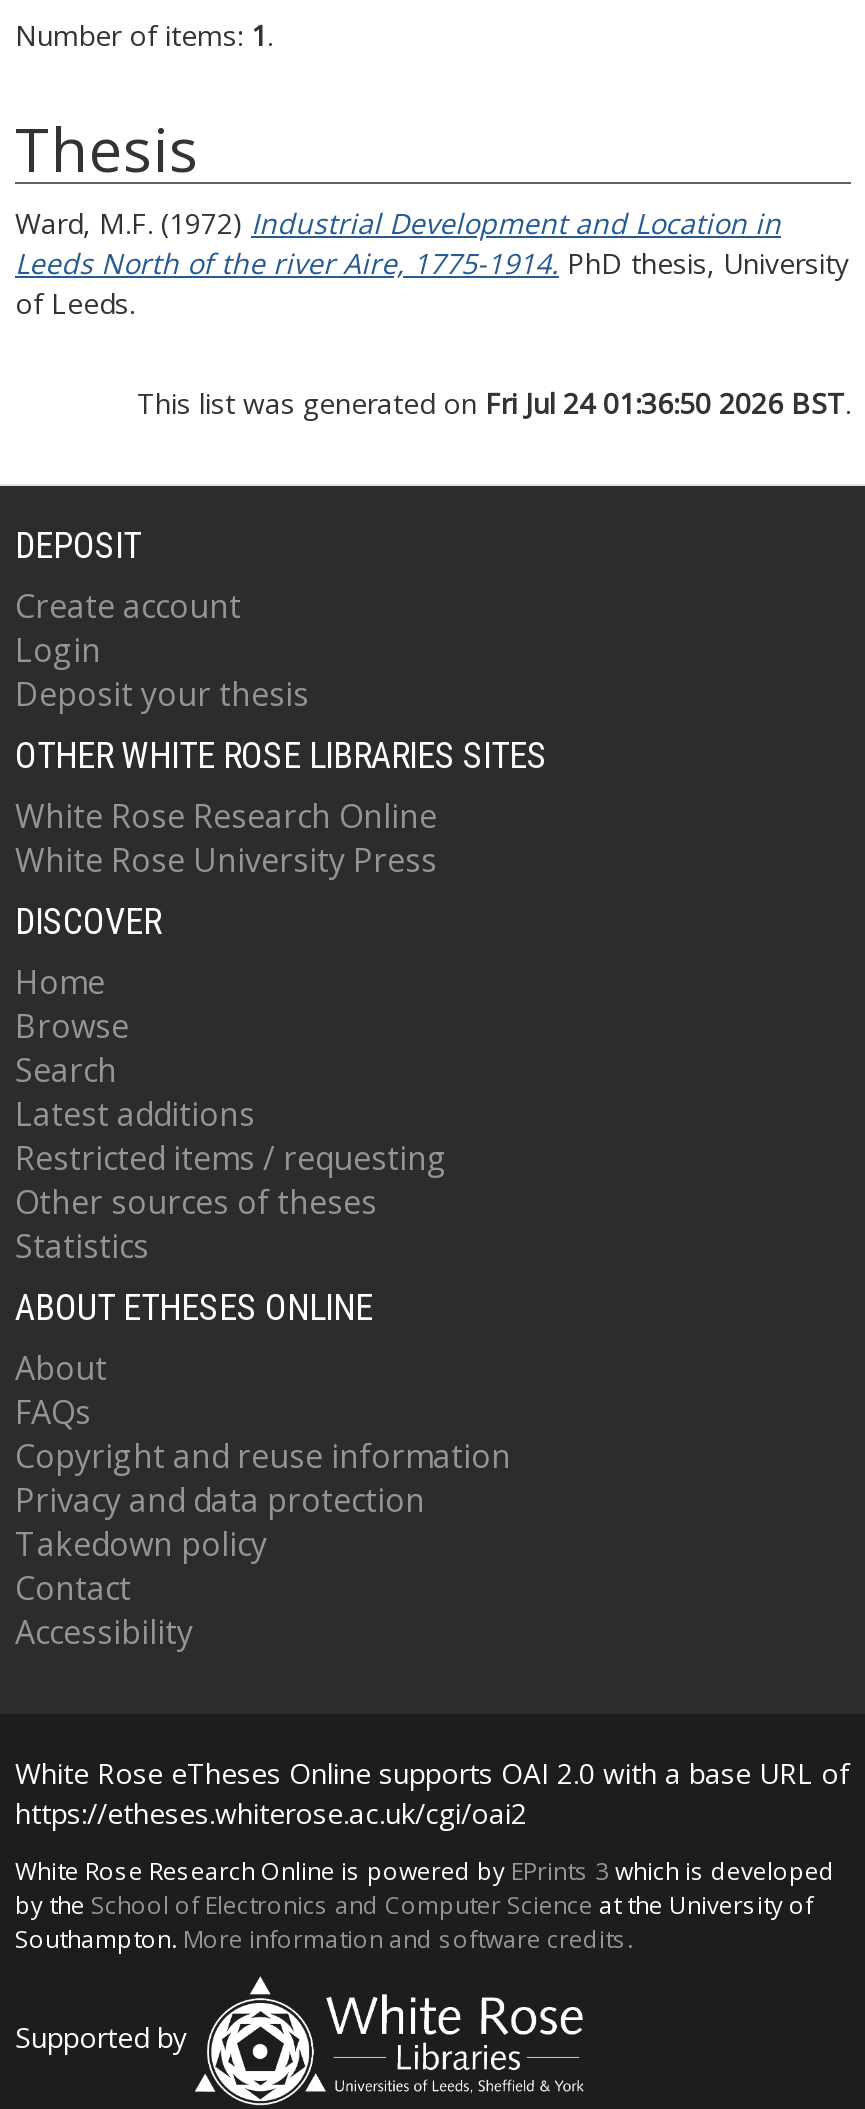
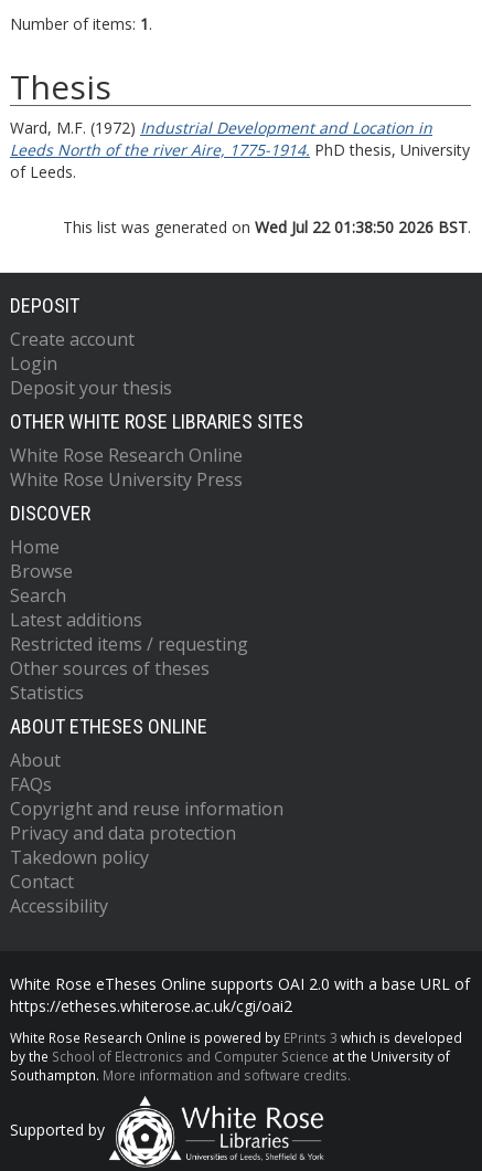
- This list was generated on Fri Jul 24 01:36:50 2026 BST.
+ This list was generated on Wed Jul 22 01:38:50 2026 BST.
